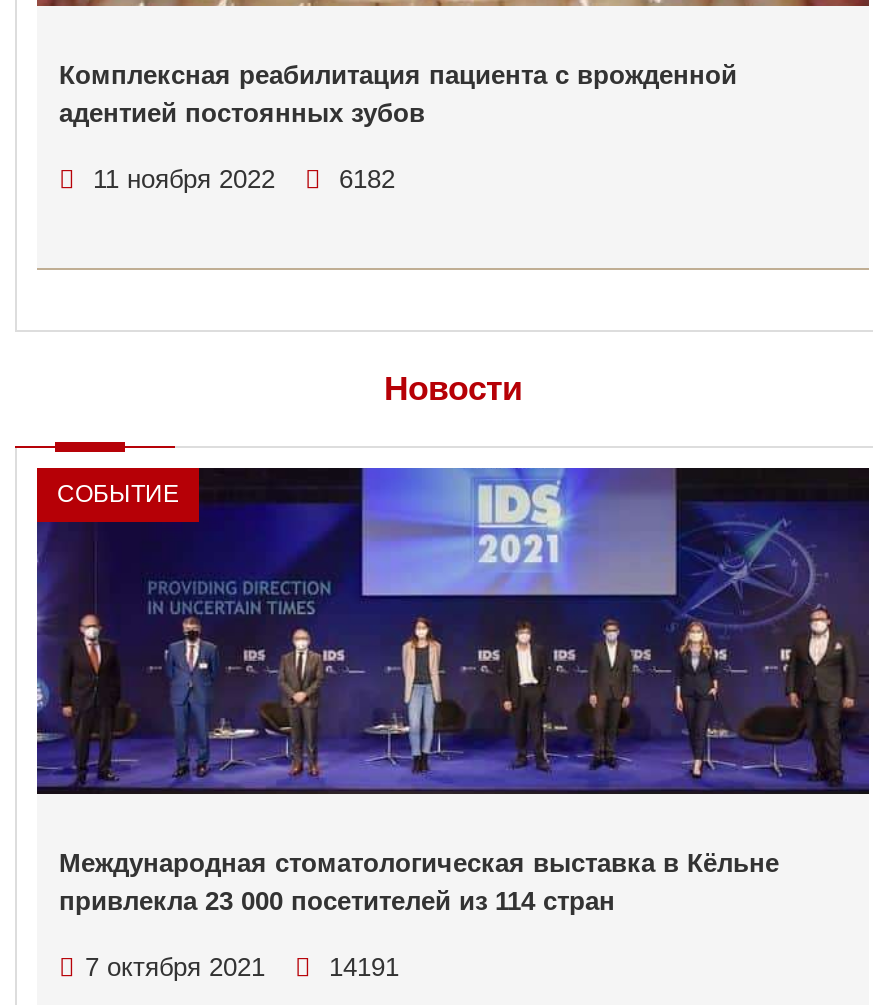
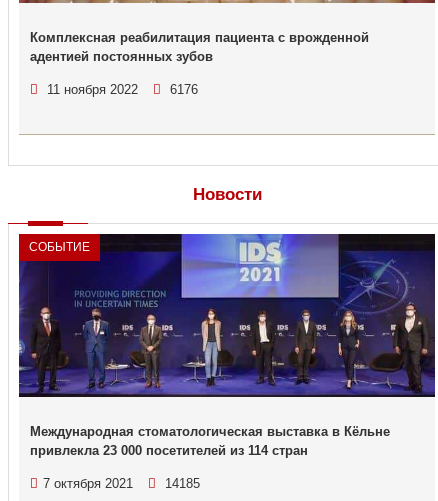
- 11 ноября 2022 6182
+ 11 ноября 2022 6176

- 7 октября 2021 14191
+ 7 октября 2021 14185
